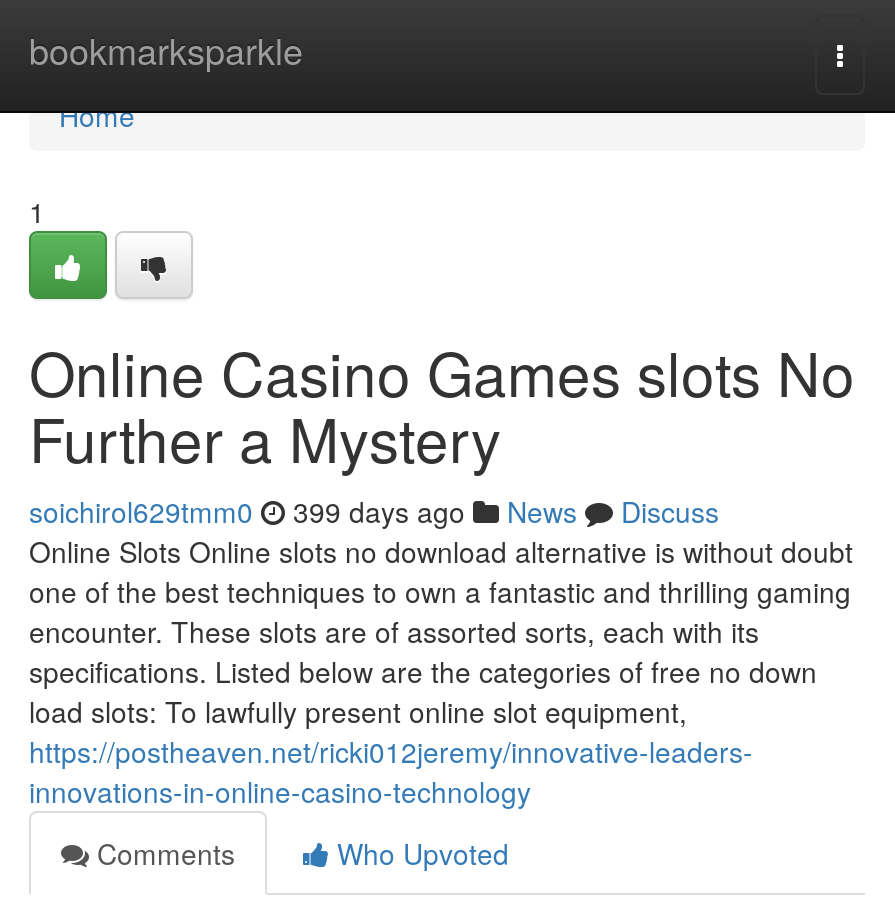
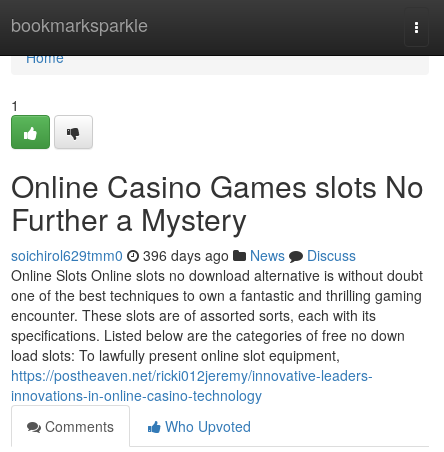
- soichirol629tmm0 399 days ago News Discuss
+ soichirol629tmm0 396 days ago News Discuss
